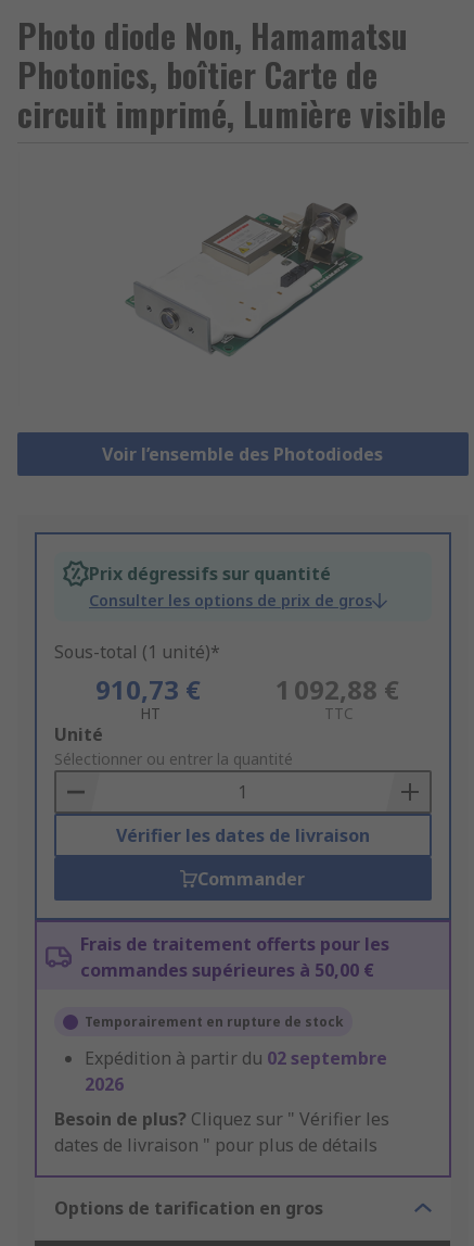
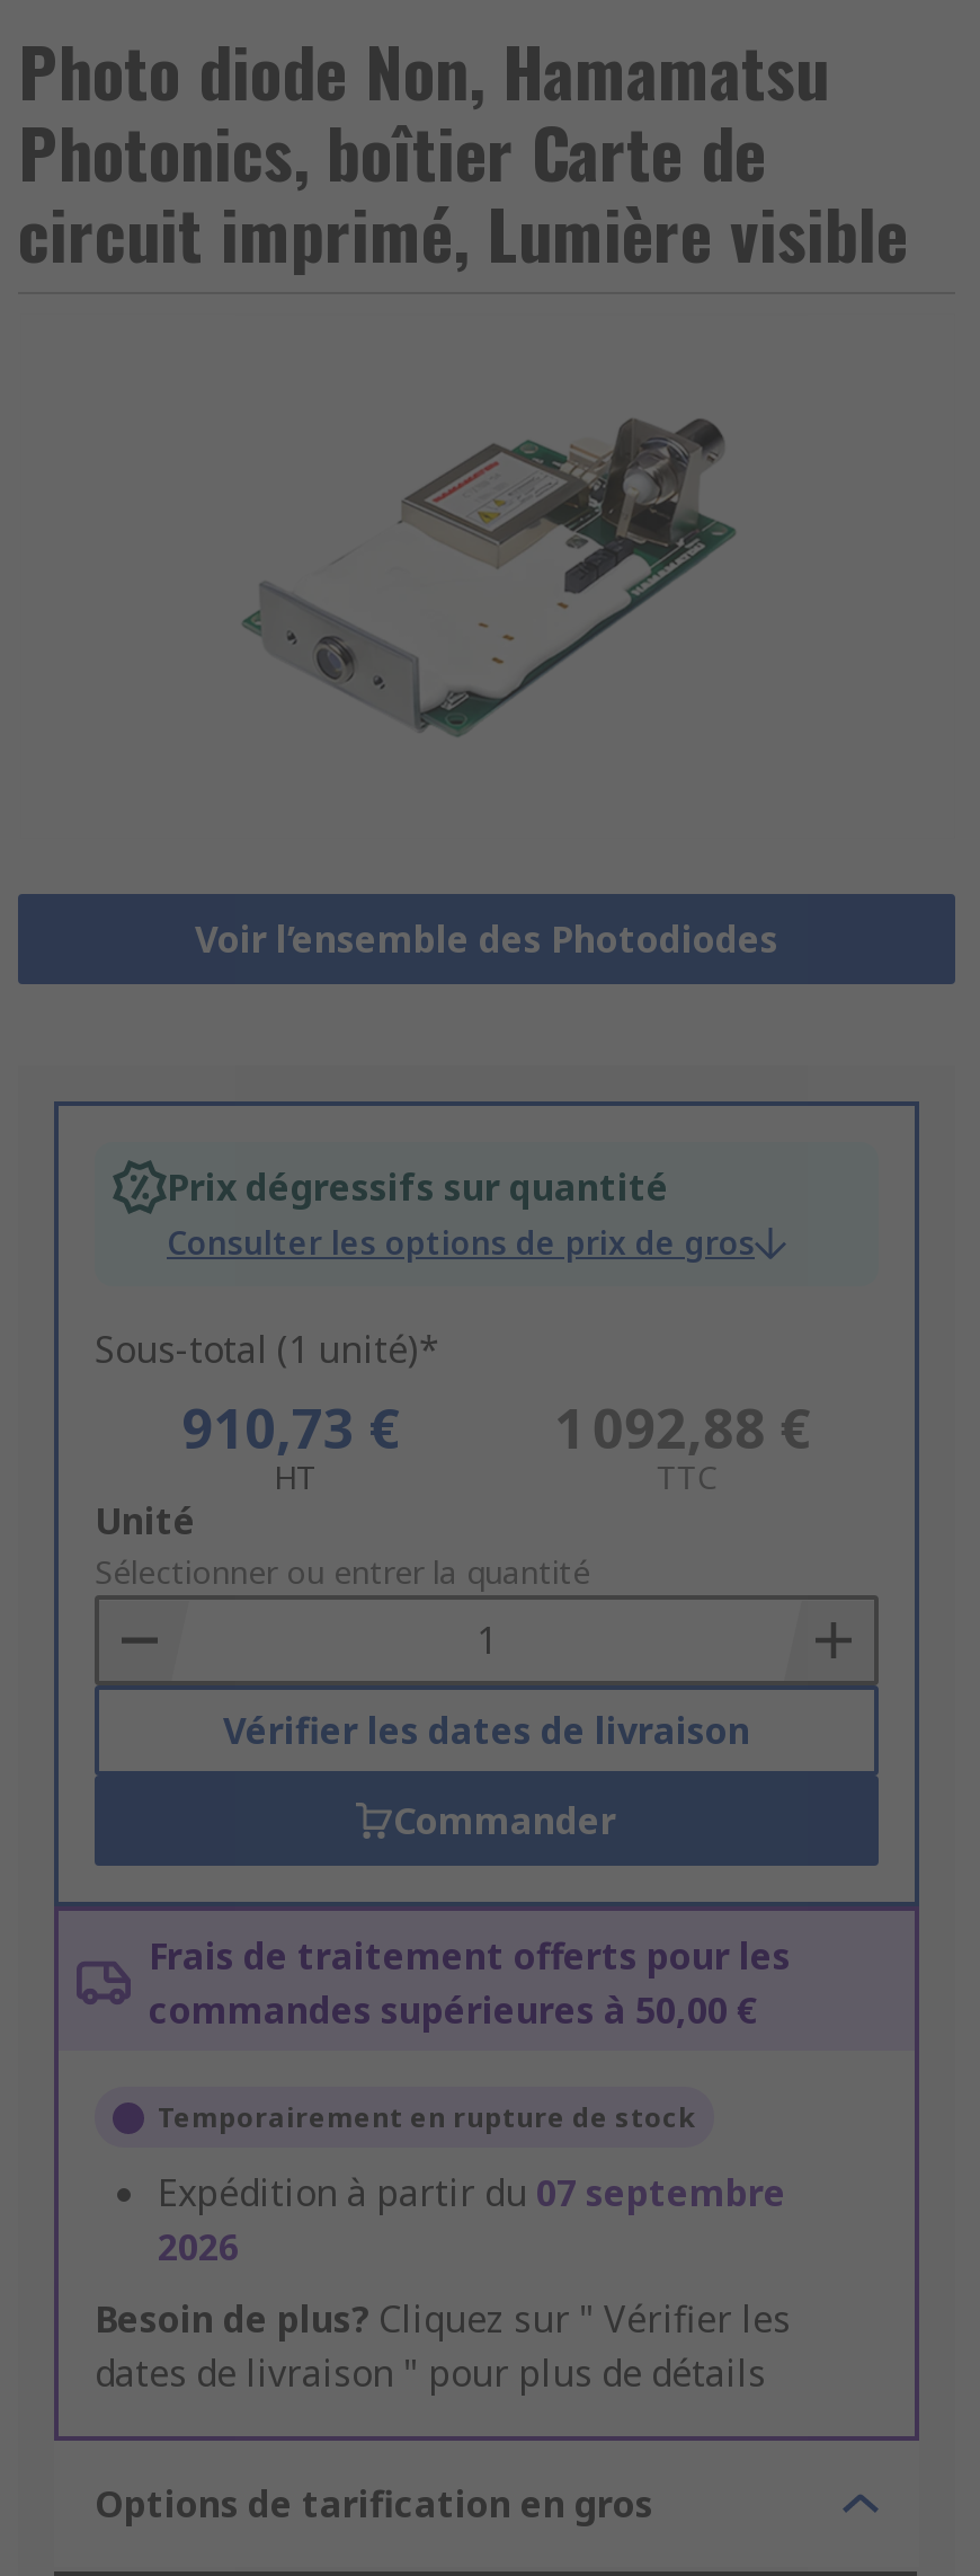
- Expédition à partir du 02 septembre
+ Expédition à partir du 07 septembre
